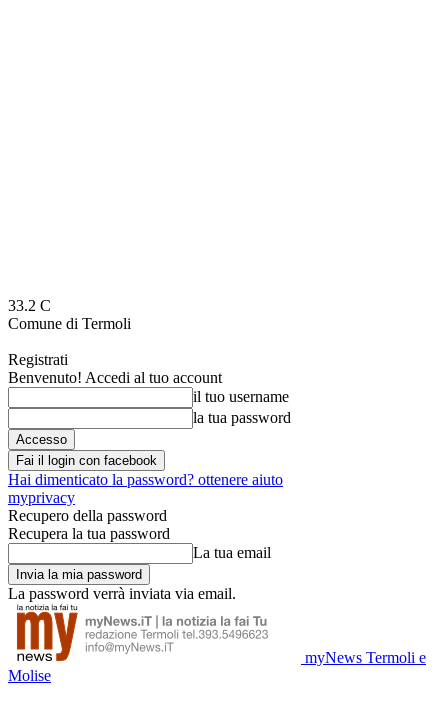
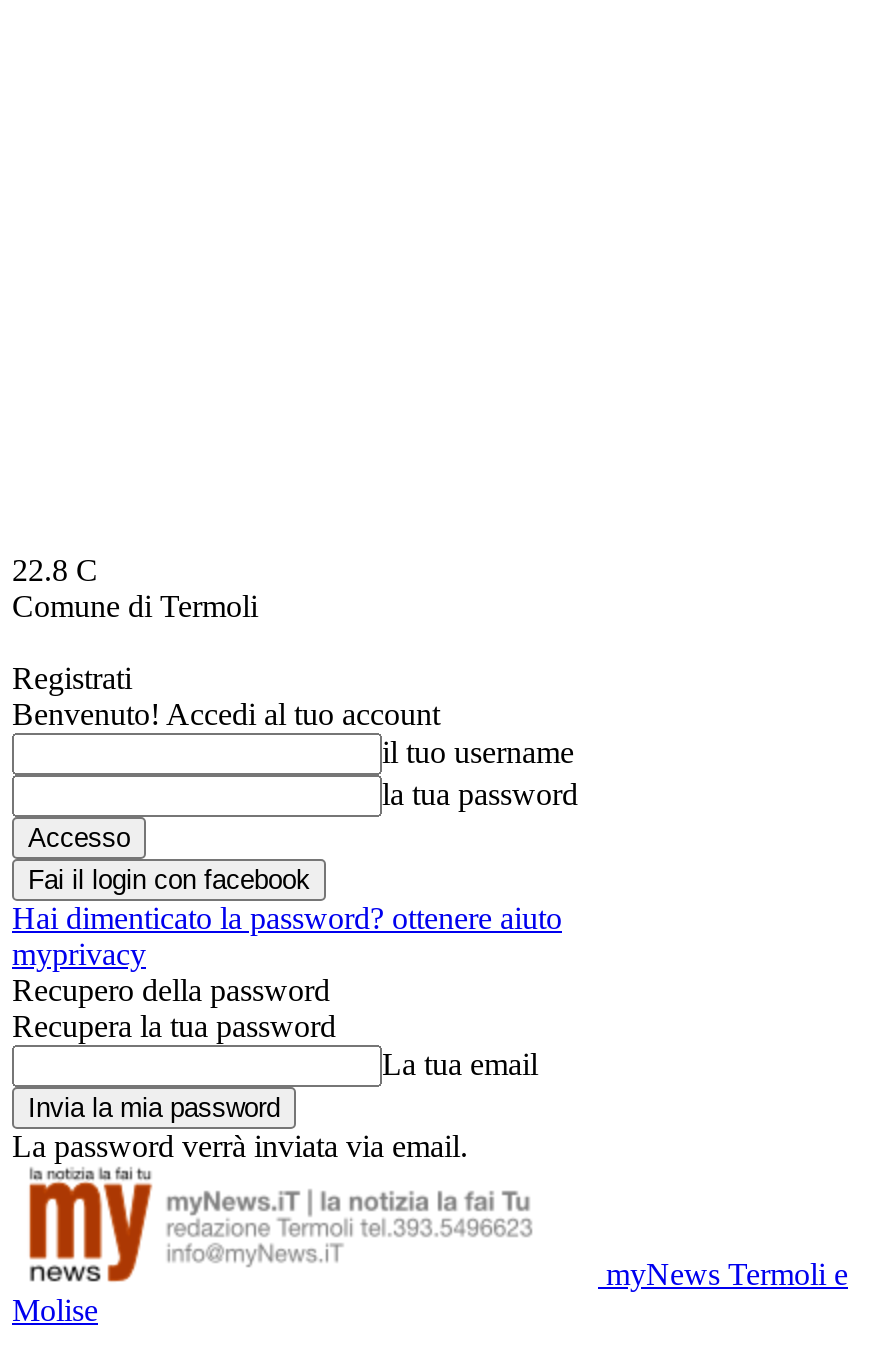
- 33.2 C
+ 22.8 C
